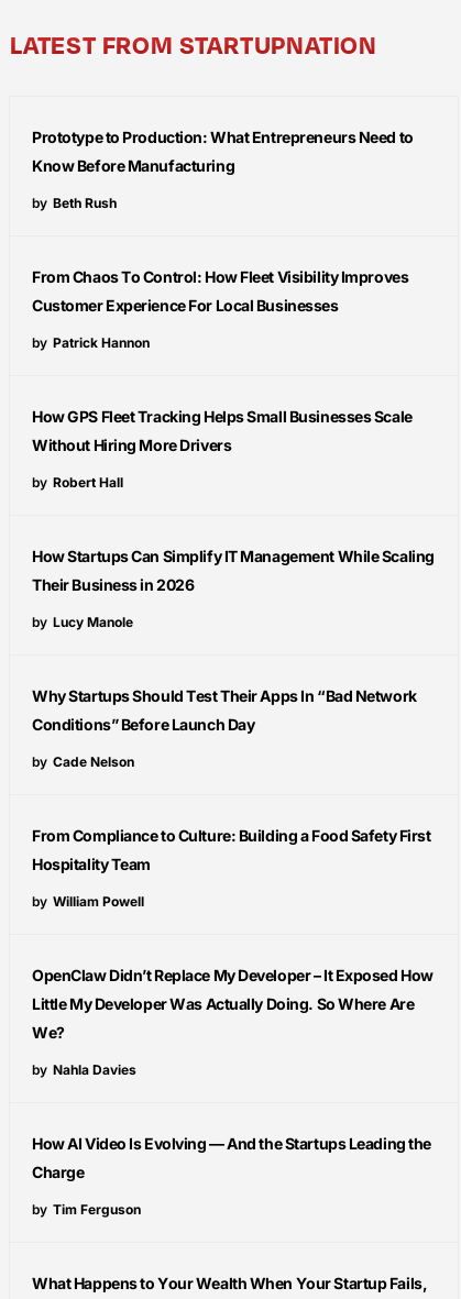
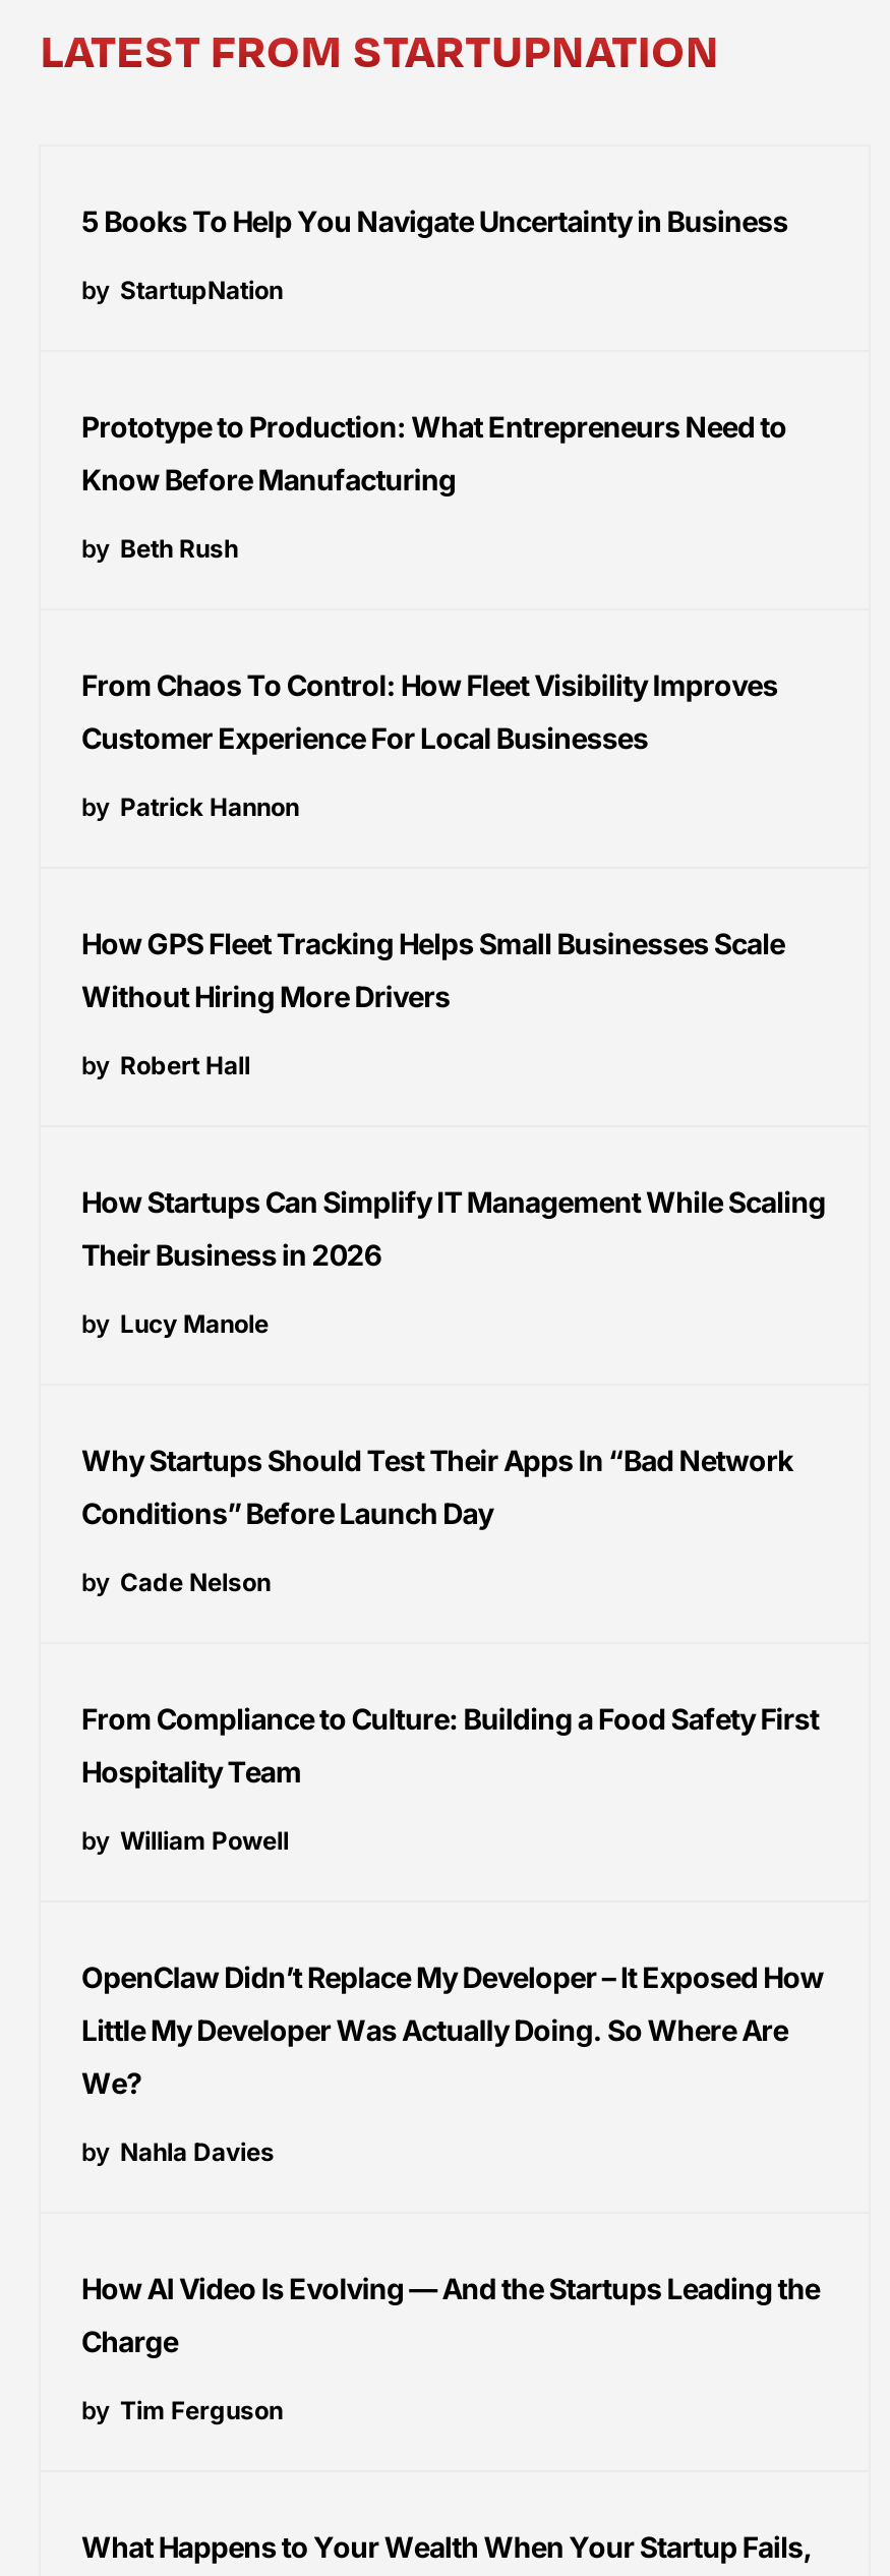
+ 5 Books To Help You Navigate Uncertainty in Business
+ by StartupNation
